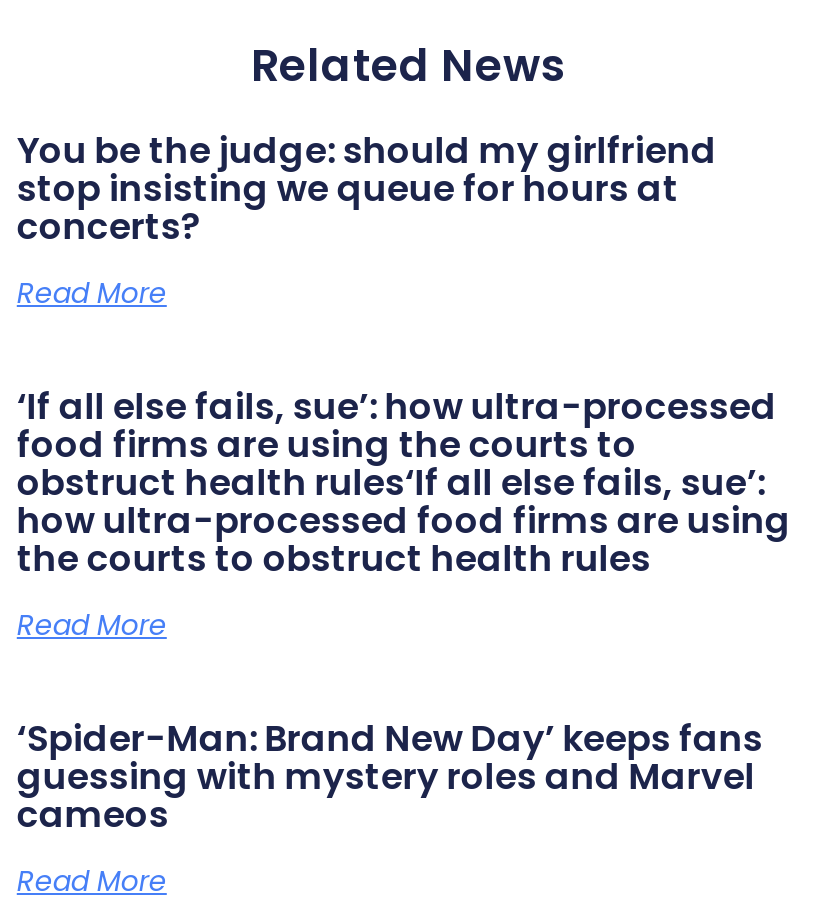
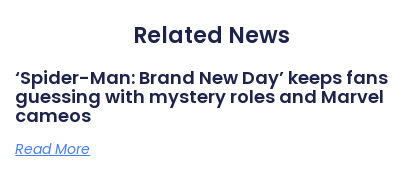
- You be the judge: should my girlfriend
- stop insisting we queue for hours at
- concerts?
- Read More
- ‘If all else fails, sue’: how ultra-processed
- food firms are using the courts to
- obstruct health rules‘If all else fails, sue’:
- how ultra-processed food firms are using
- the courts to obstruct health rules
- Read More
